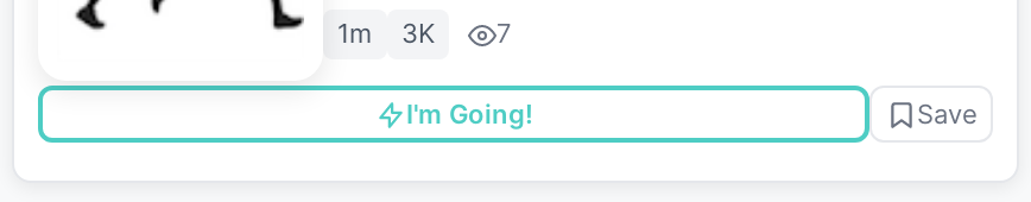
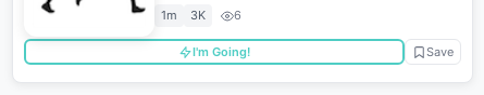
- 1m 3K 7
+ 1m 3K 6
